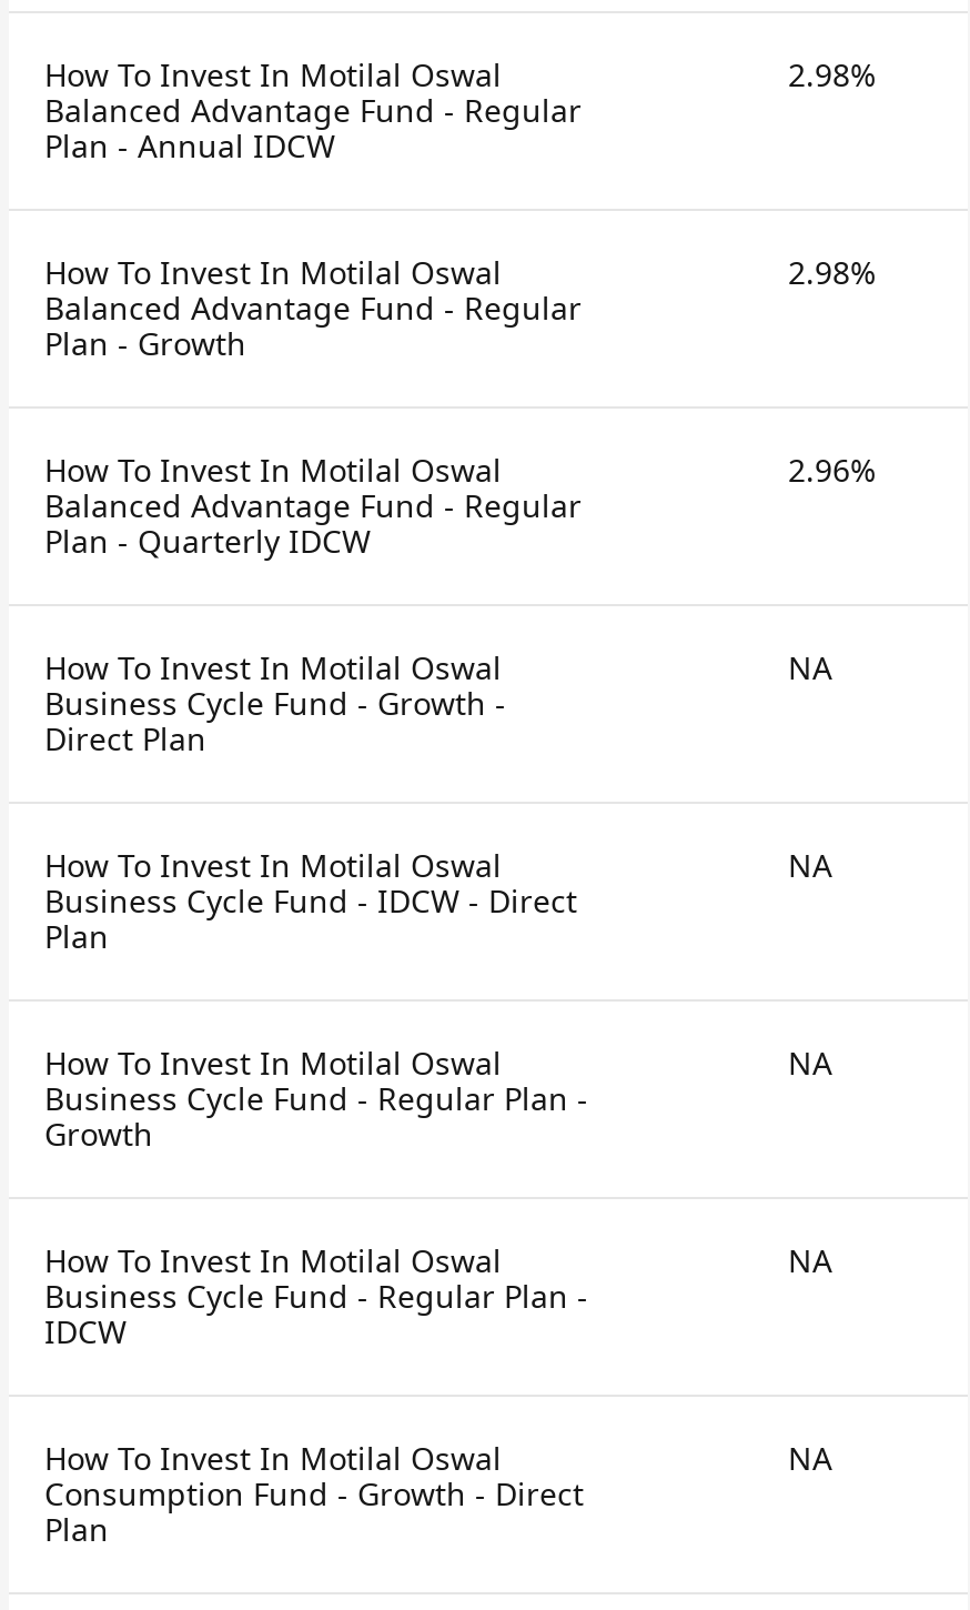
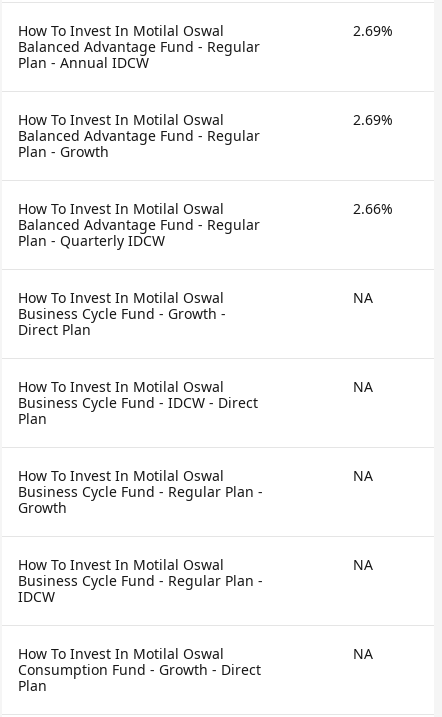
- 2.98%
+ 2.69%

- 2.98%
+ 2.69%

- 2.96%
+ 2.66%
